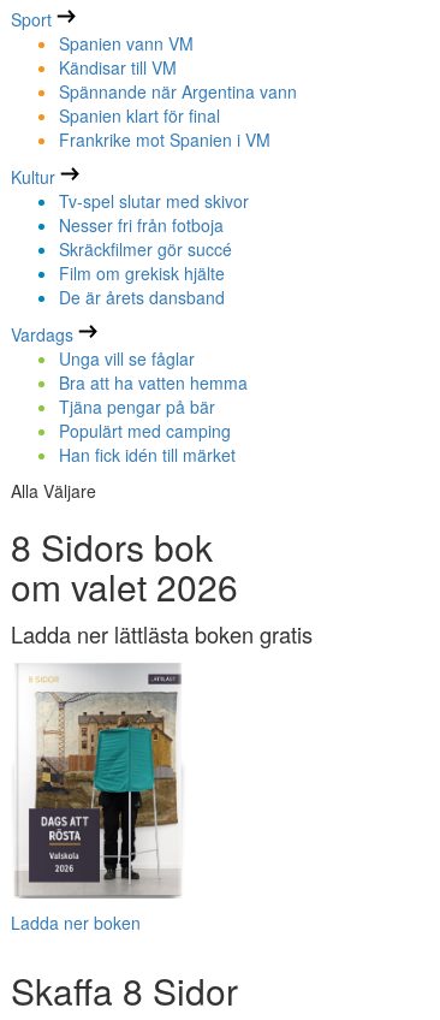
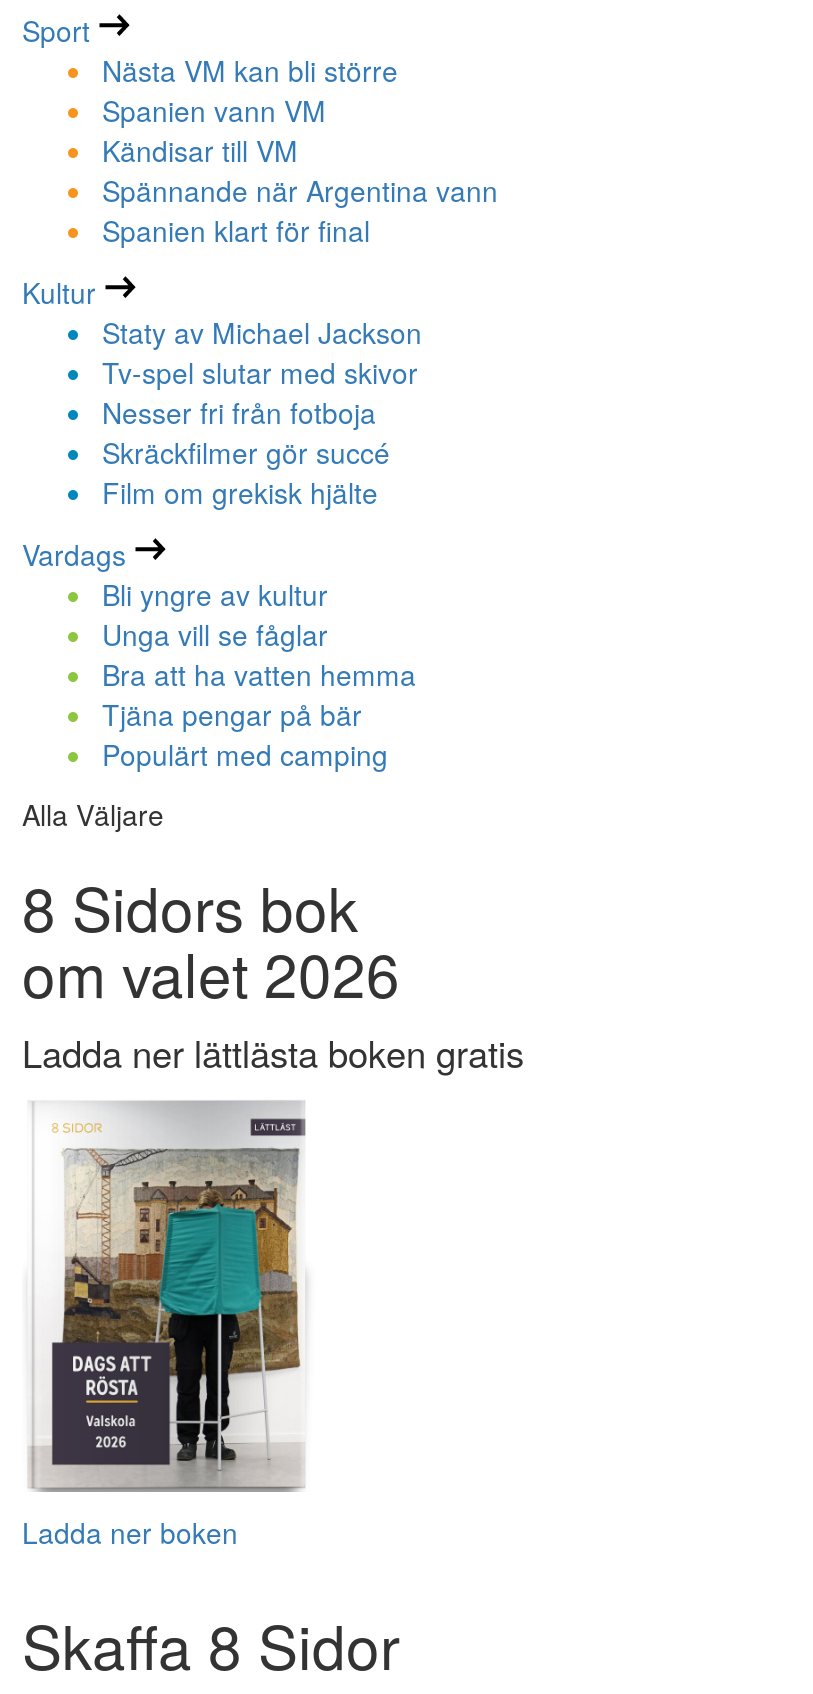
+ Nästa VM kan bli större

moved down: Spanien vann VM | Kändisar till VM | Spännande när Argentina vann | Spanien klart för final

- Frankrike mot Spanien i VM

+ Staty av Michael Jackson

moved down: Tv-spel slutar med skivor | Nesser fri från fotboja | Skräckfilmer gör succé | Film om grekisk hjälte

- De är årets dansband

+ Bli yngre av kultur

moved down: Unga vill se fåglar | Bra att ha vatten hemma | Tjäna pengar på bär | Populärt med camping

- Han fick idén till märket
